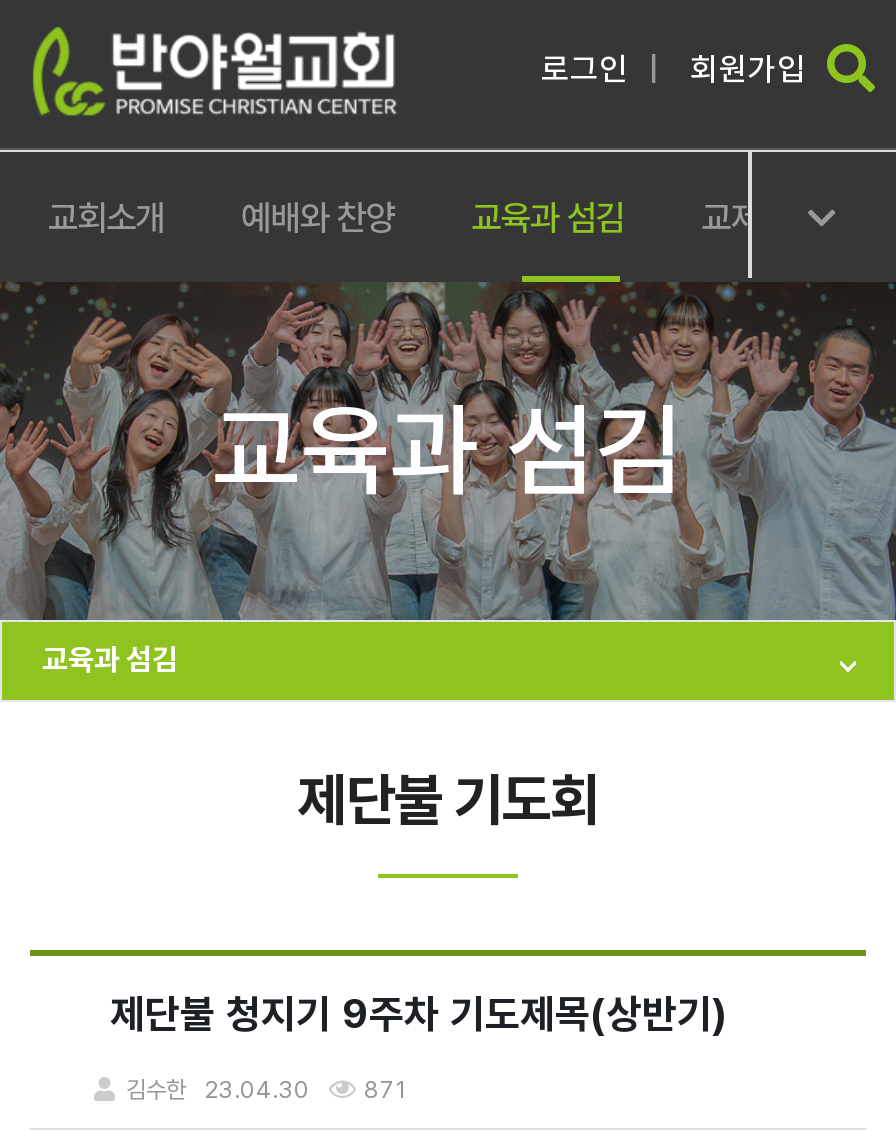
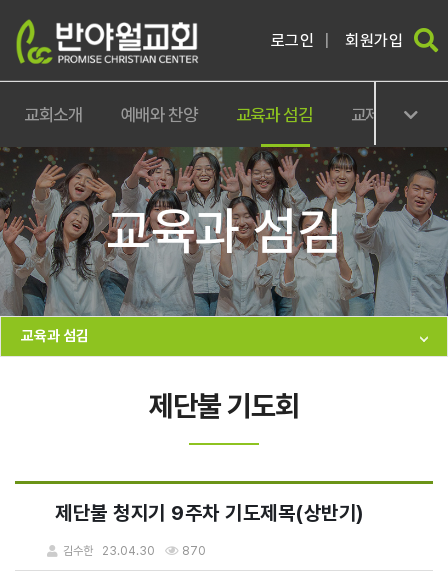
- 김수한 23.04.30 871
+ 김수한 23.04.30 870
